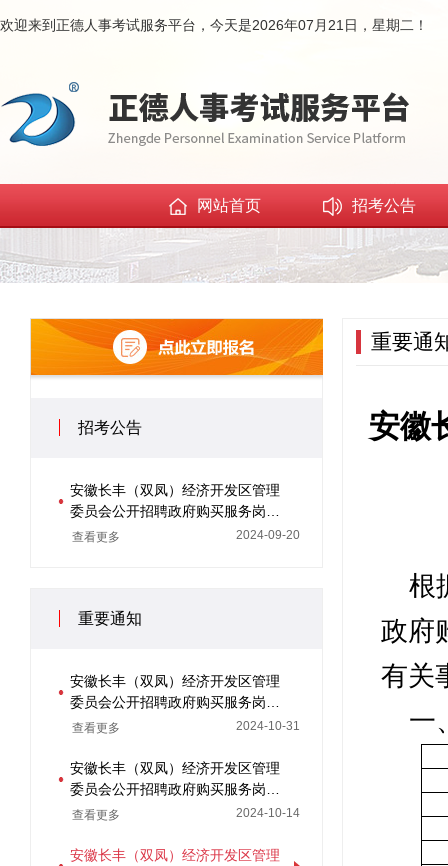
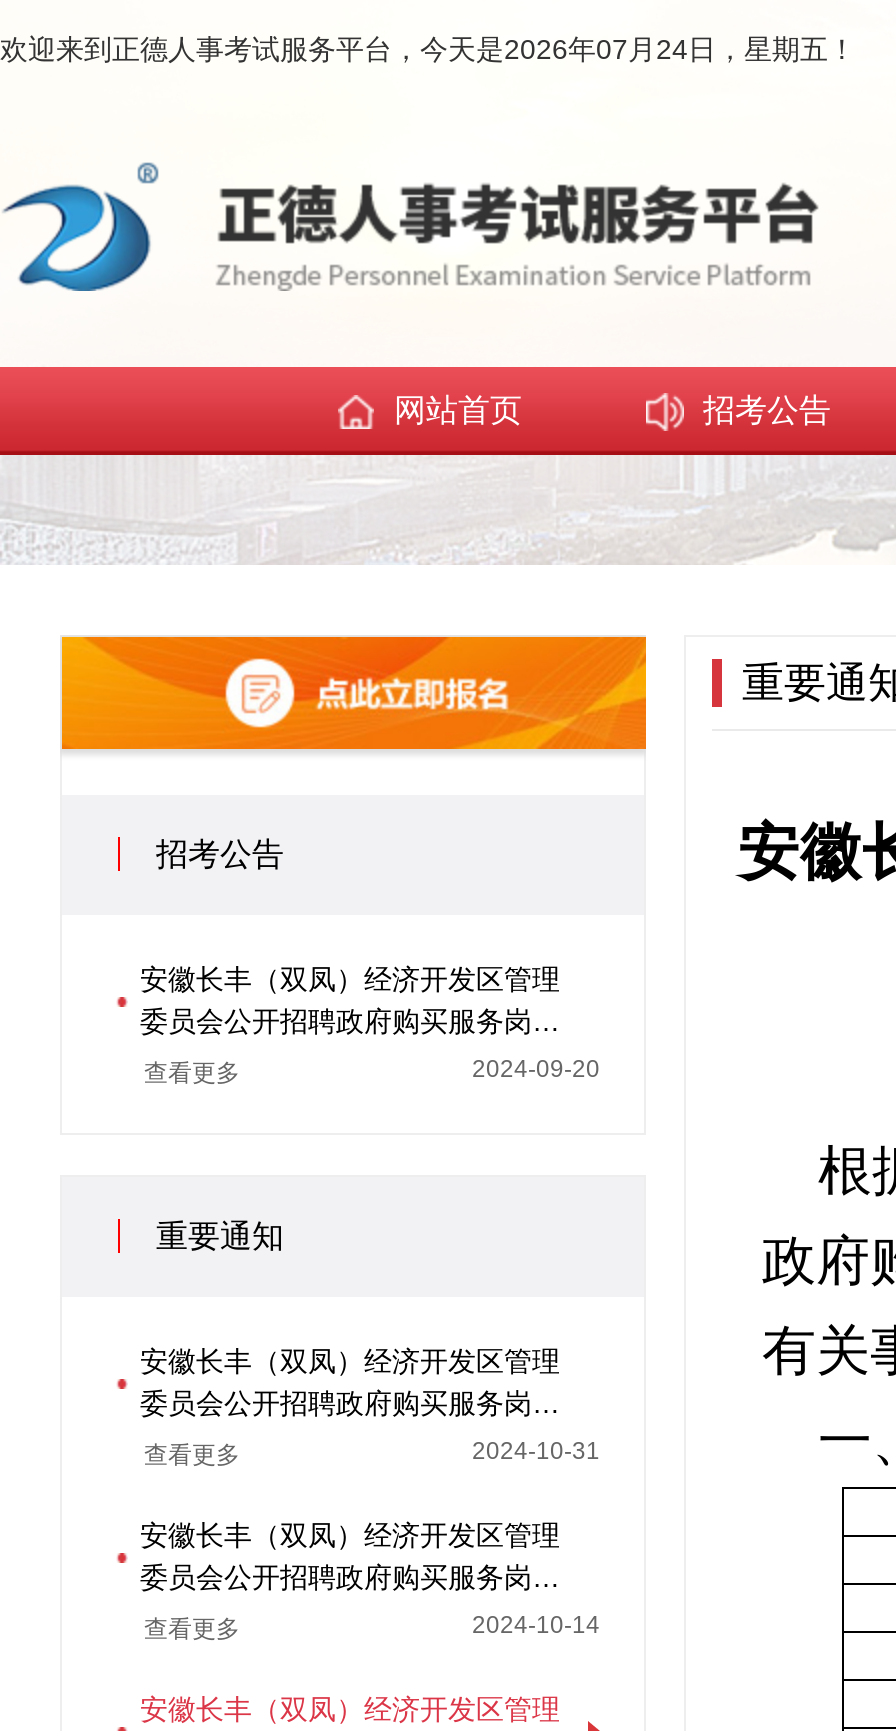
- 欢迎来到正德人事考试服务平台，今天是2026年07月21日，星期二！
+ 欢迎来到正德人事考试服务平台，今天是2026年07月24日，星期五！
